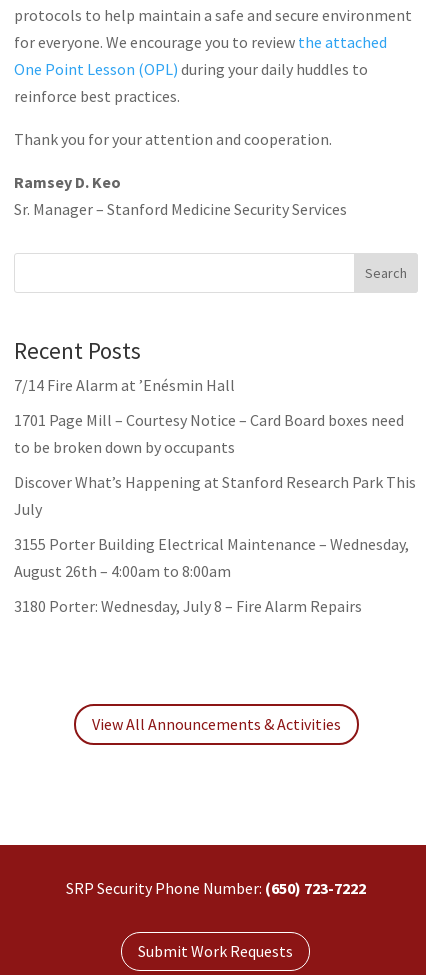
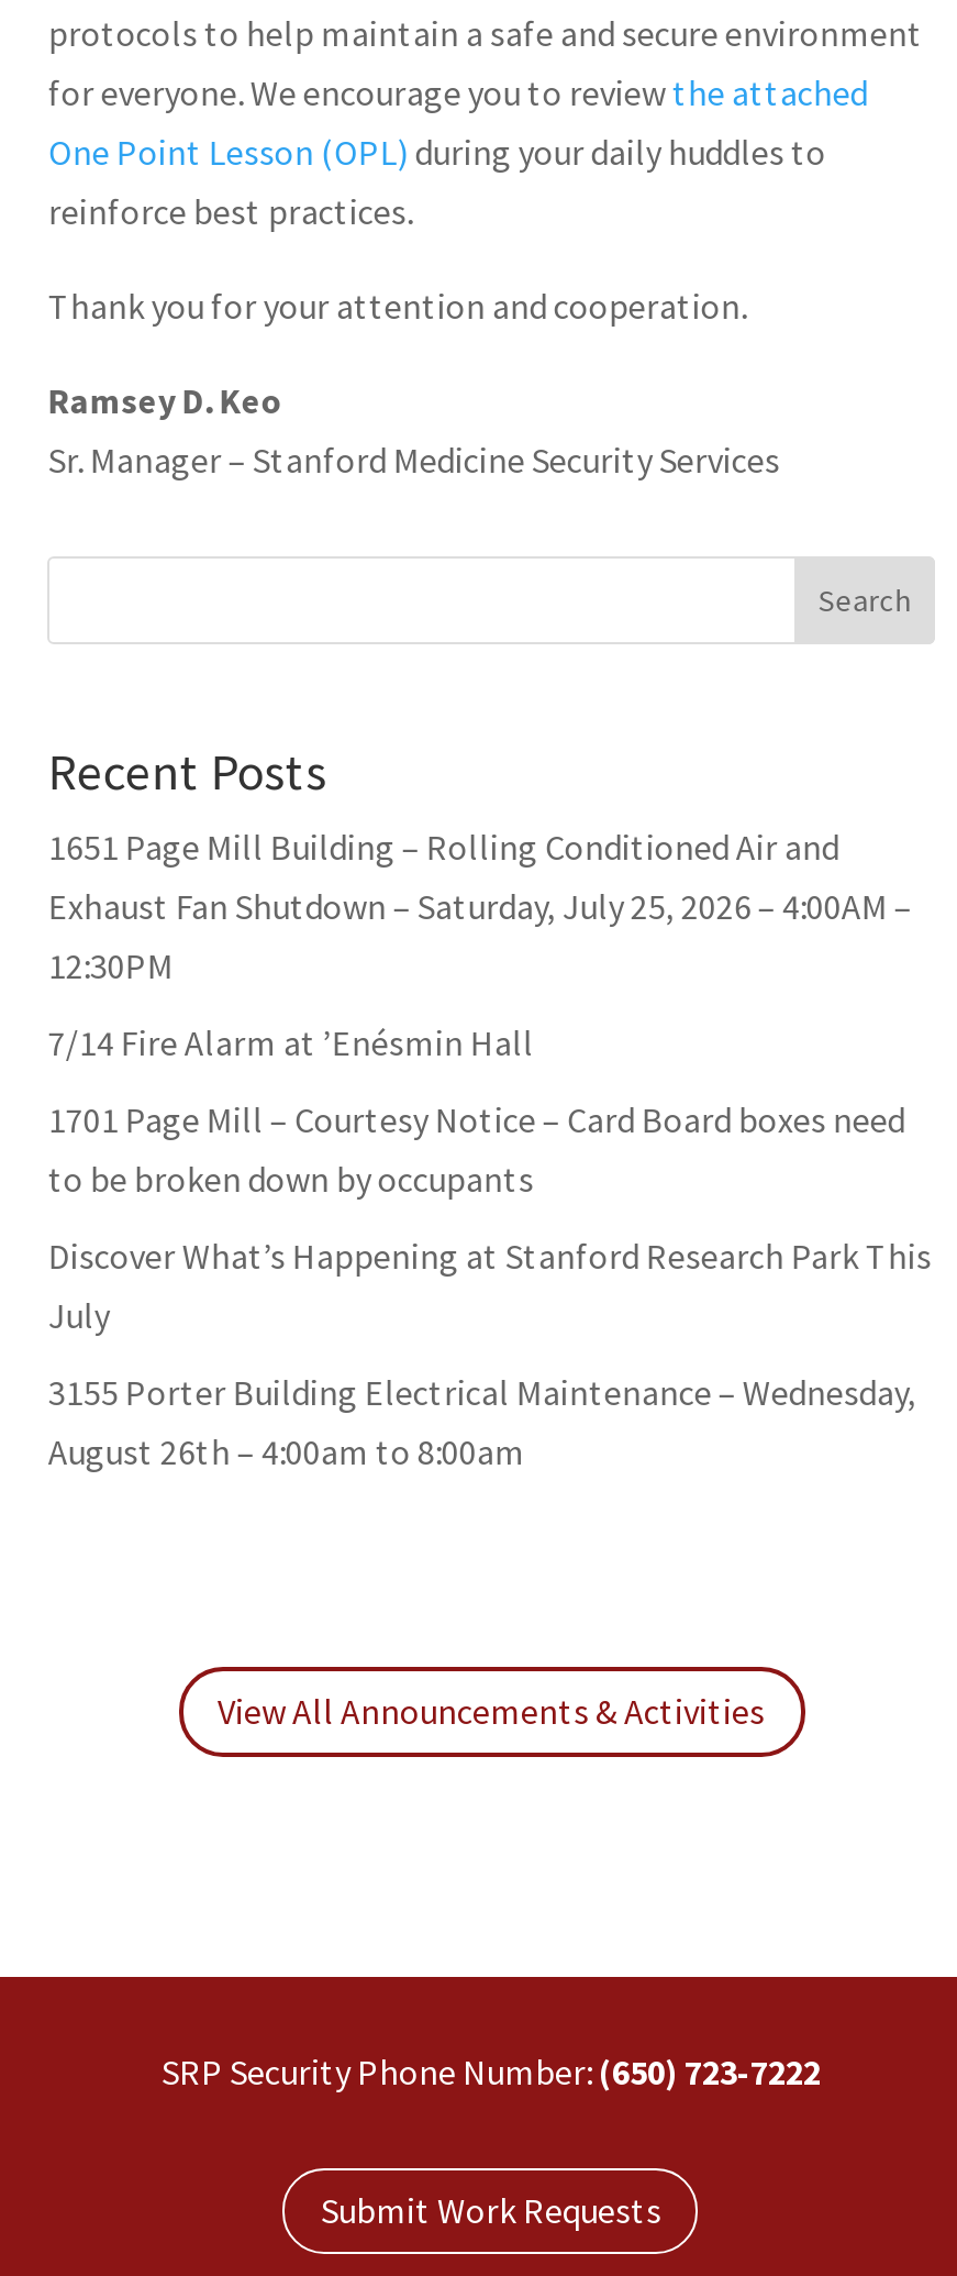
+ 1651 Page Mill Building – Rolling Conditioned Air and
+ Exhaust Fan Shutdown – Saturday, July 25, 2026 – 4:00AM –
+ 12:30PM

moved down: 7/14 Fire Alarm at ’Enésmin Hall | 1701 Page Mill – Courtesy Notice – Card Board boxes need | to be broken down by occupants | Discover What’s Happening at Stanford Research Park This | July | 3155 Porter Building Electrical Maintenance – Wednesday, | August 26th – 4:00am to 8:00am

- 3180 Porter: Wednesday, July 8 – Fire Alarm Repairs
